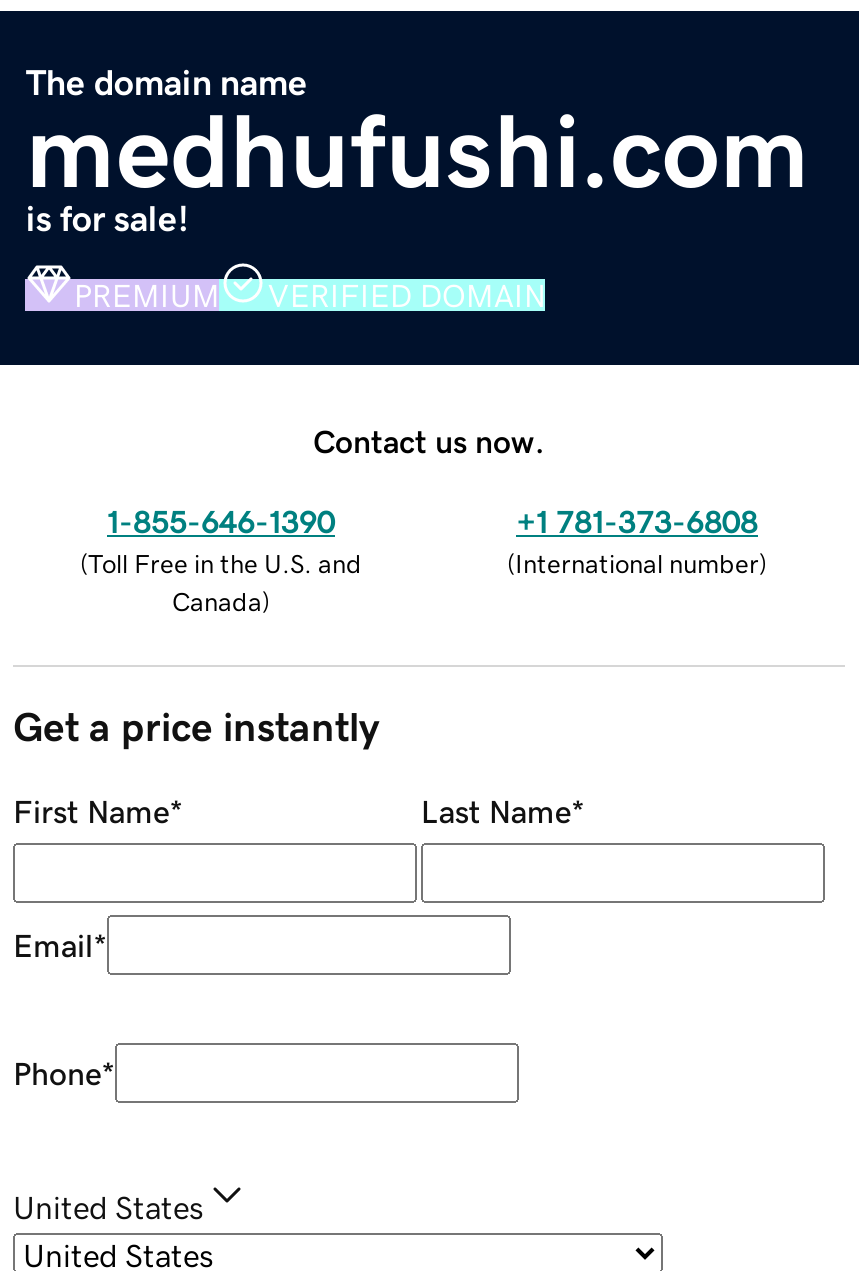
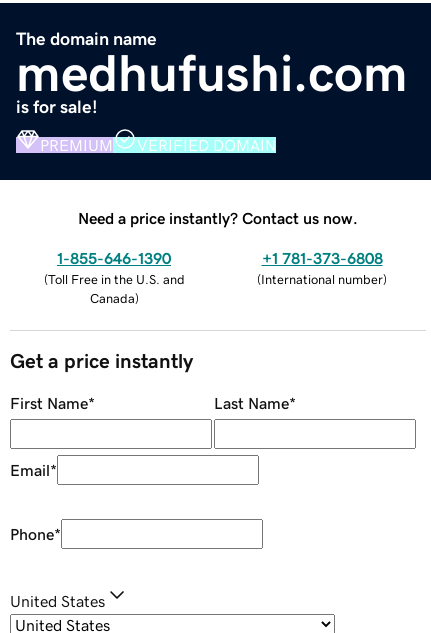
- Contact us now.
+ Need a price instantly? Contact us now.
